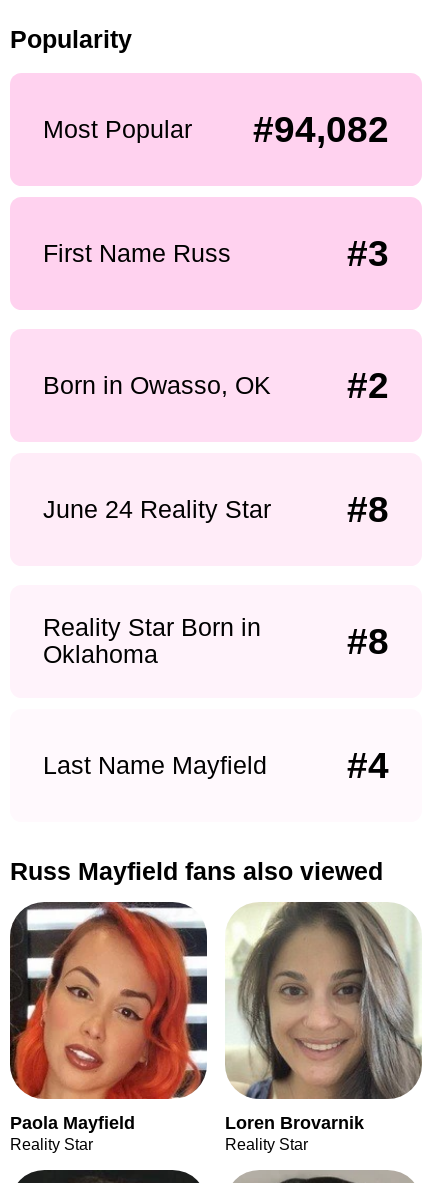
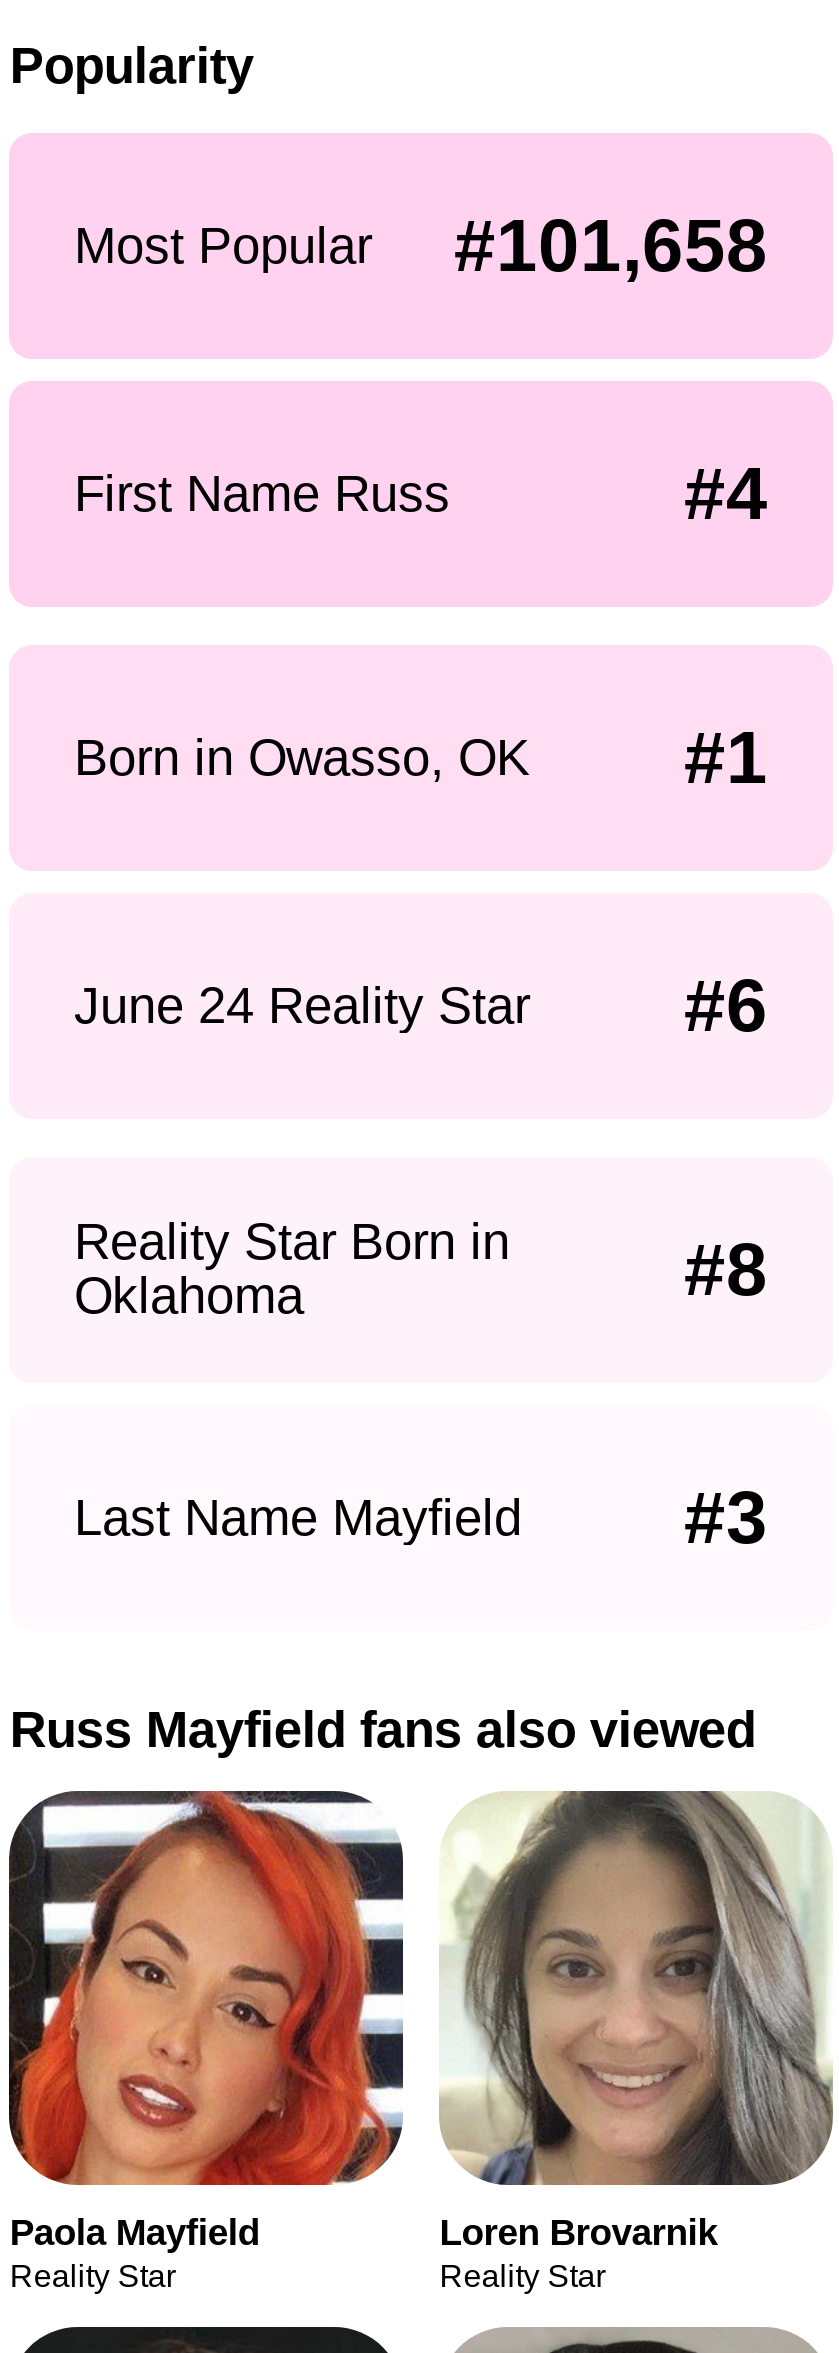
- #94,082
+ #101,658

- #3
+ #4

- #2
+ #1

- #8
+ #6

- #4
+ #3
